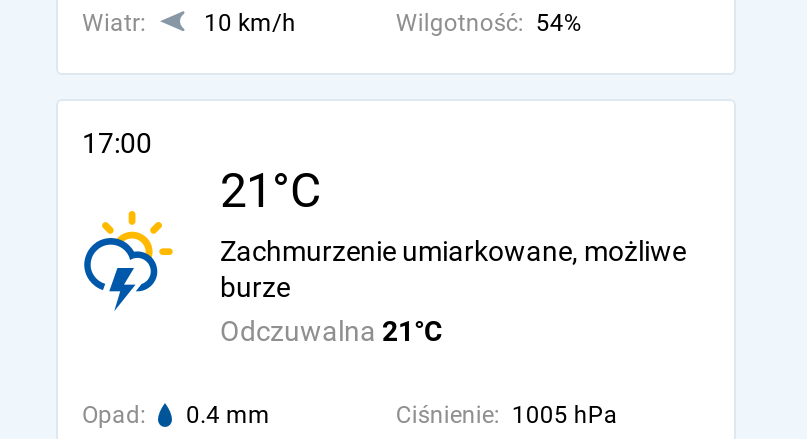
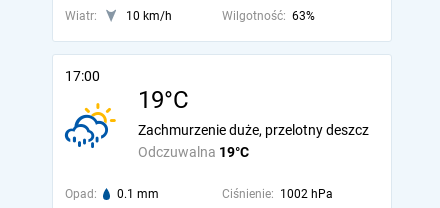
- Wilgotność: 54%
+ Wilgotność: 63%

- [image]
- 21°C
+ [image]
+ 19°C

- Zachmurzenie umiarkowane, możliwe
- burze
+ Zachmurzenie duże, przelotny deszcz

- Odczuwalna 21°C
+ Odczuwalna 19°C

- Opad: 0.4 mm
+ Opad: 0.1 mm

- Ciśnienie: 1005 hPa
+ Ciśnienie: 1002 hPa
